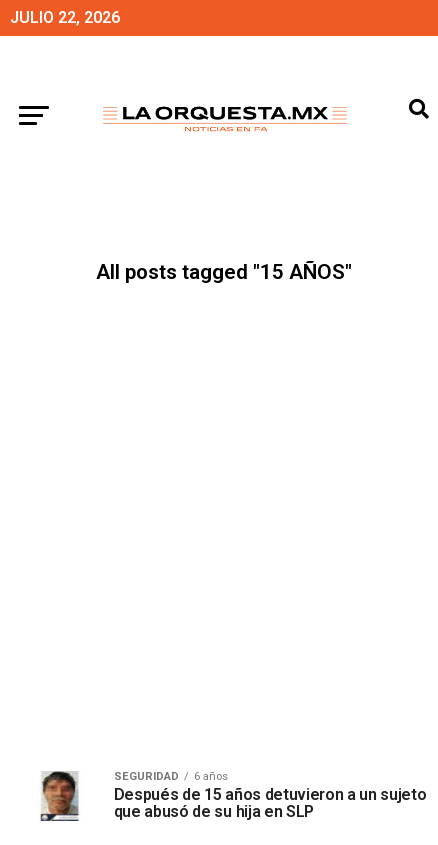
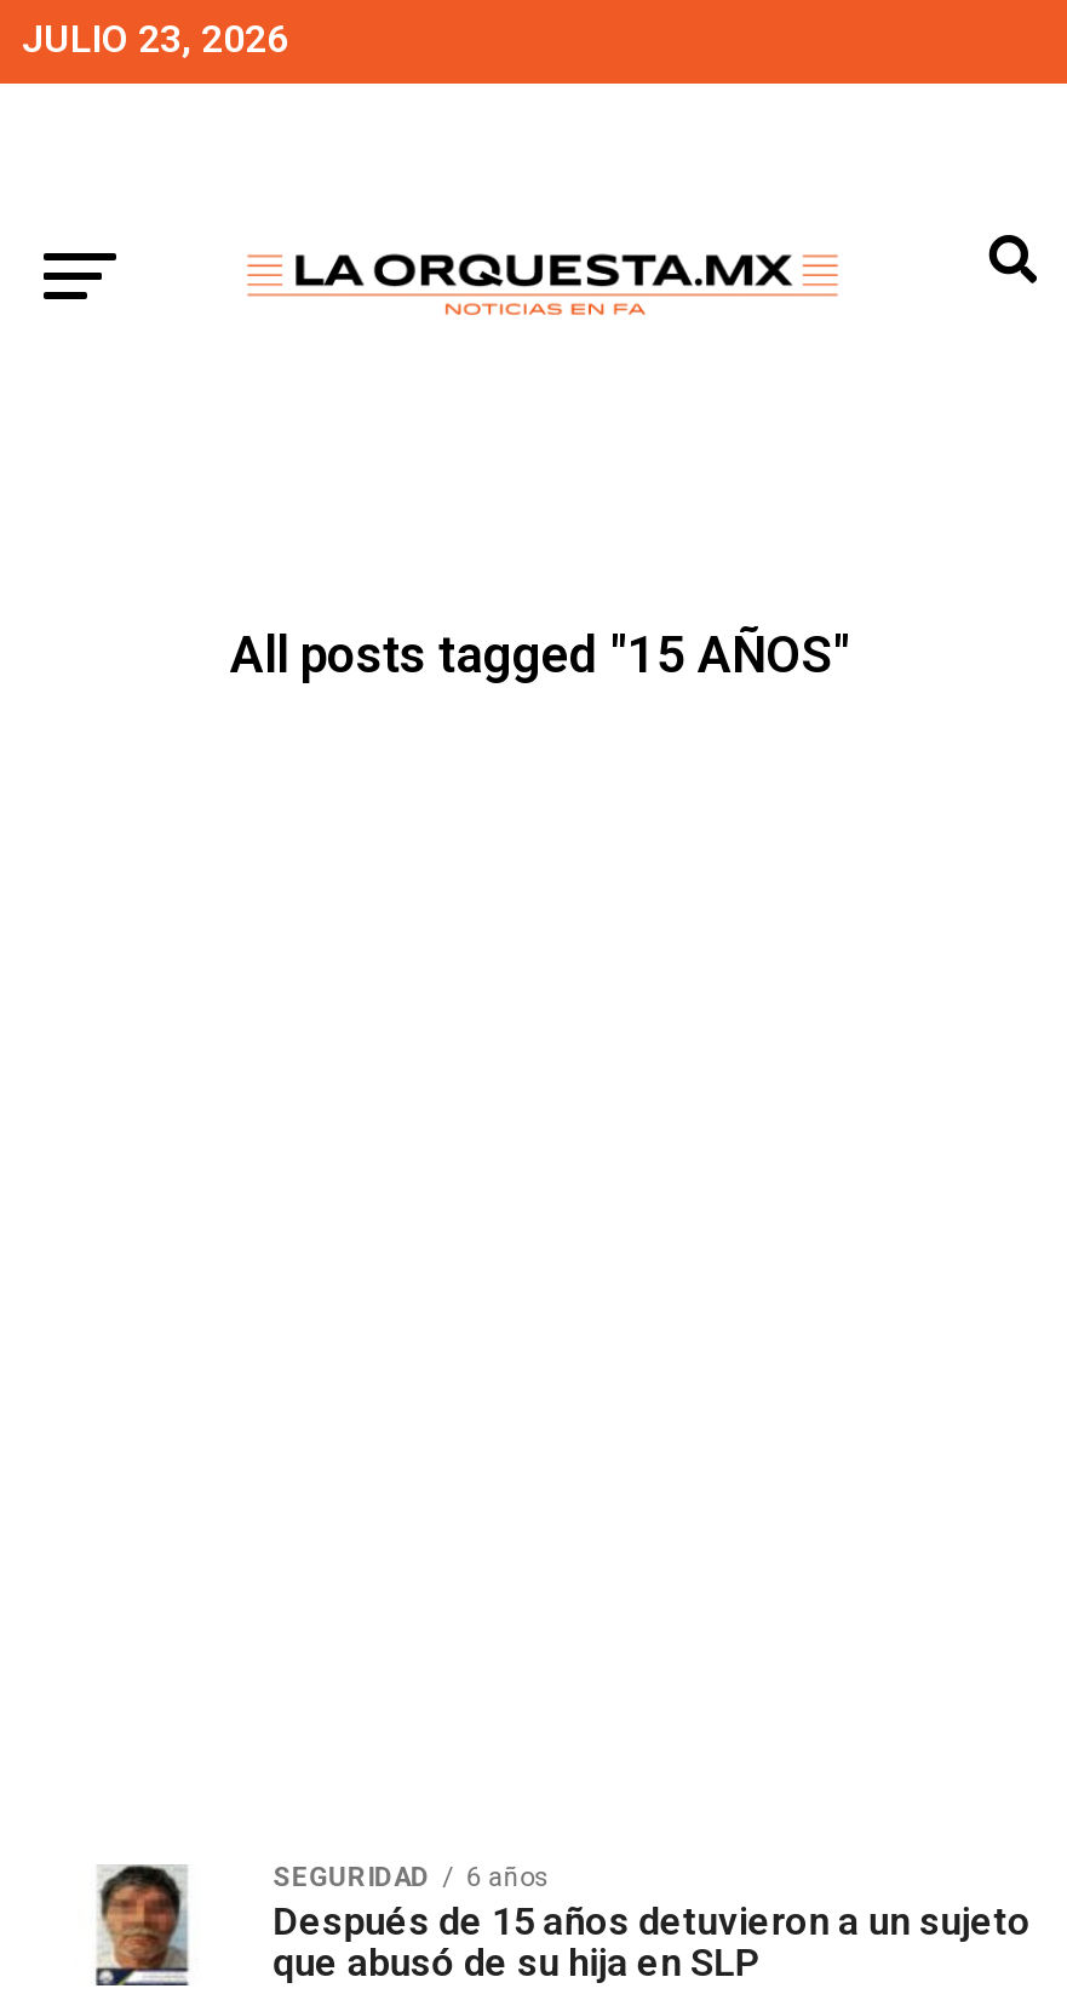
- JULIO 22, 2026
+ JULIO 23, 2026
